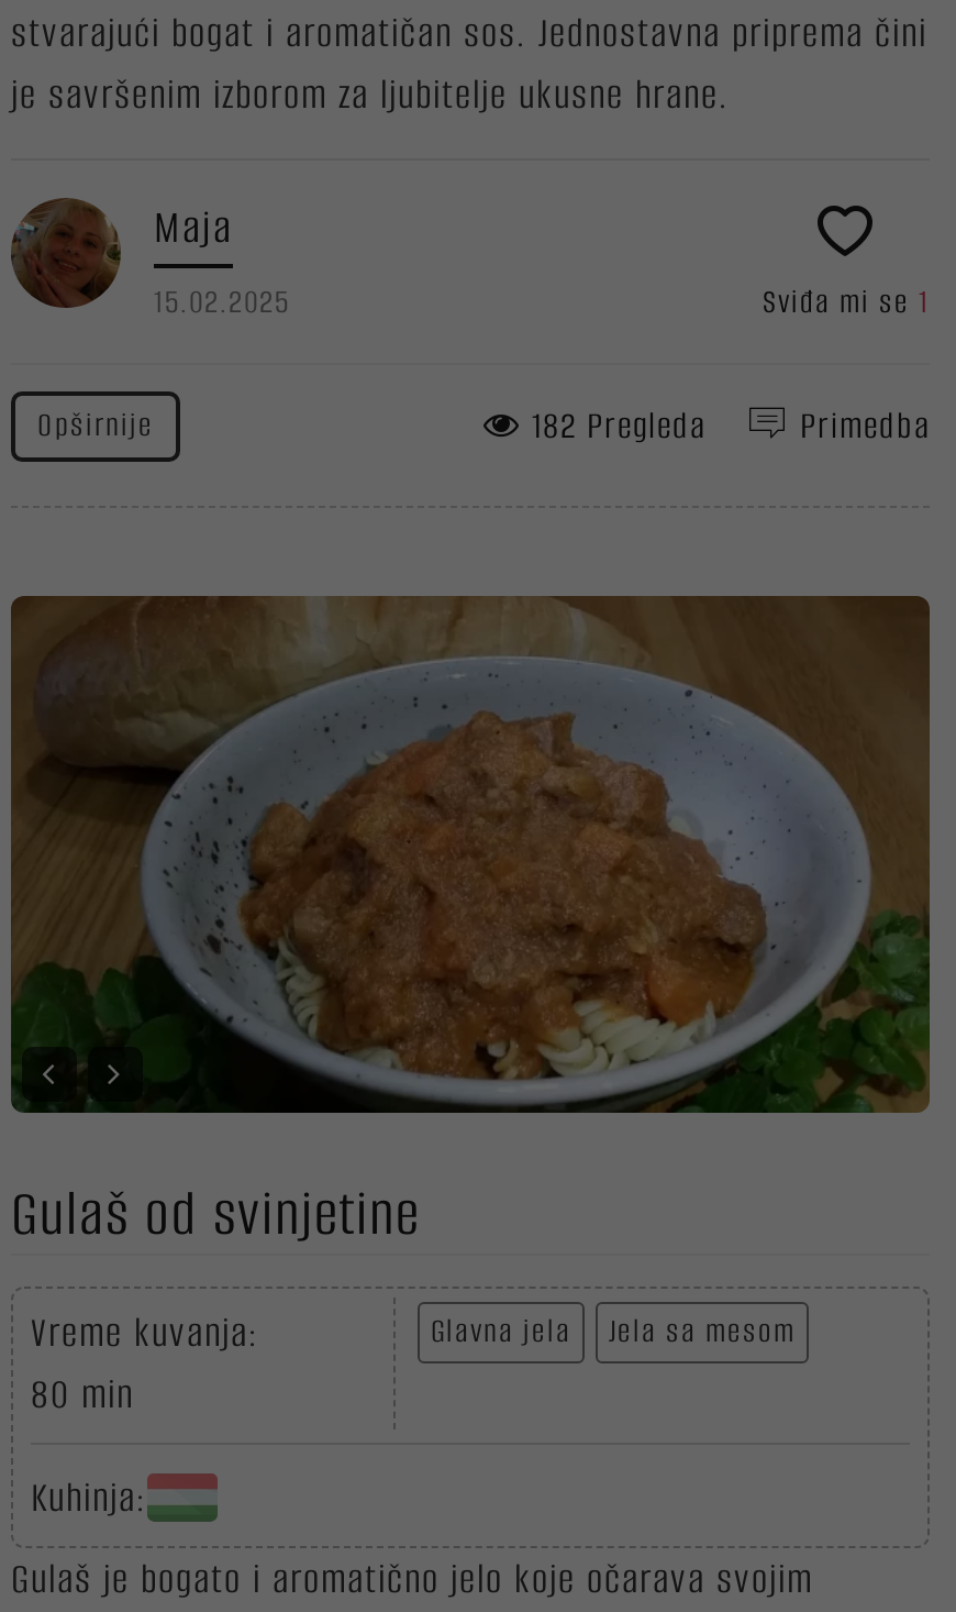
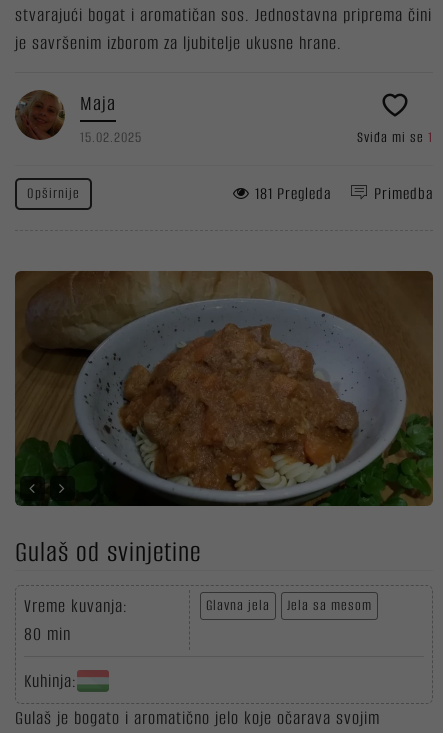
- 182 Pregleda
+ 181 Pregleda
